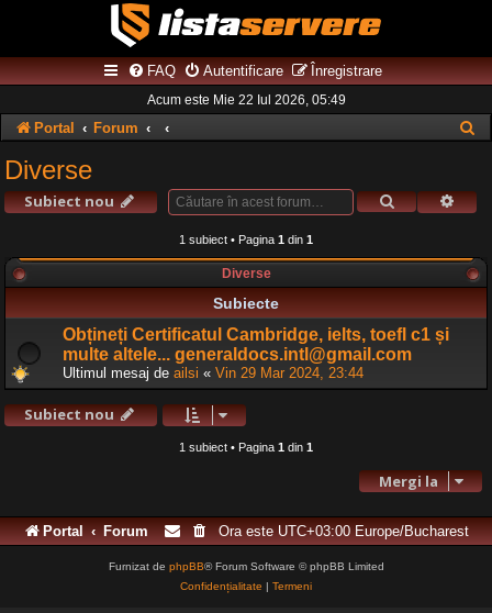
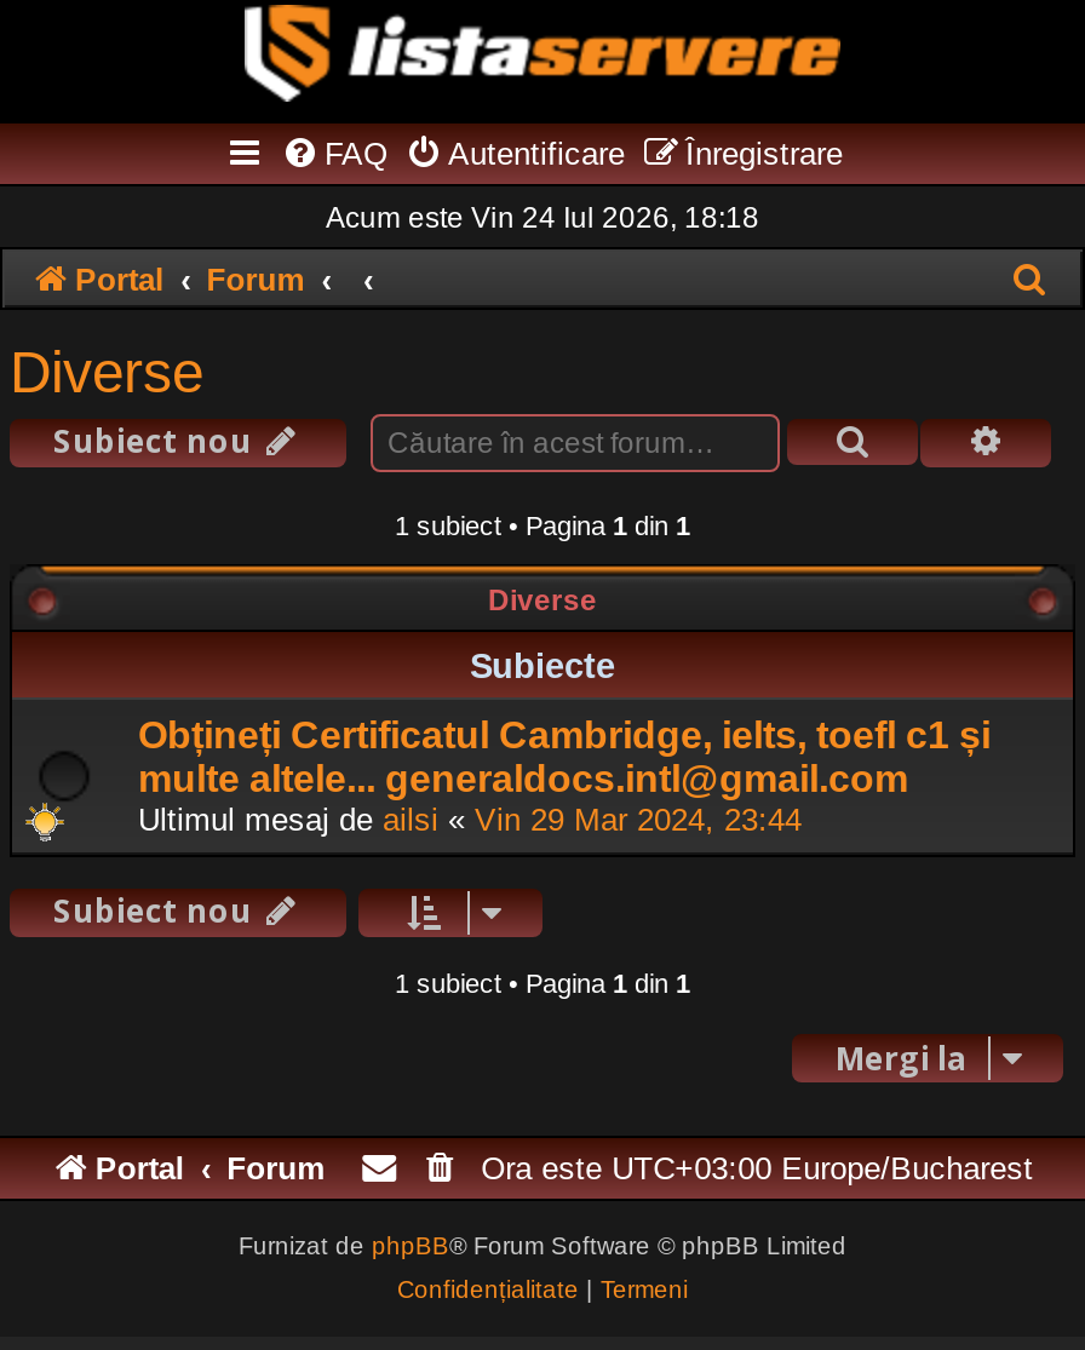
- Acum este Mie 22 Iul 2026, 05:49
+ Acum este Vin 24 Iul 2026, 18:18
